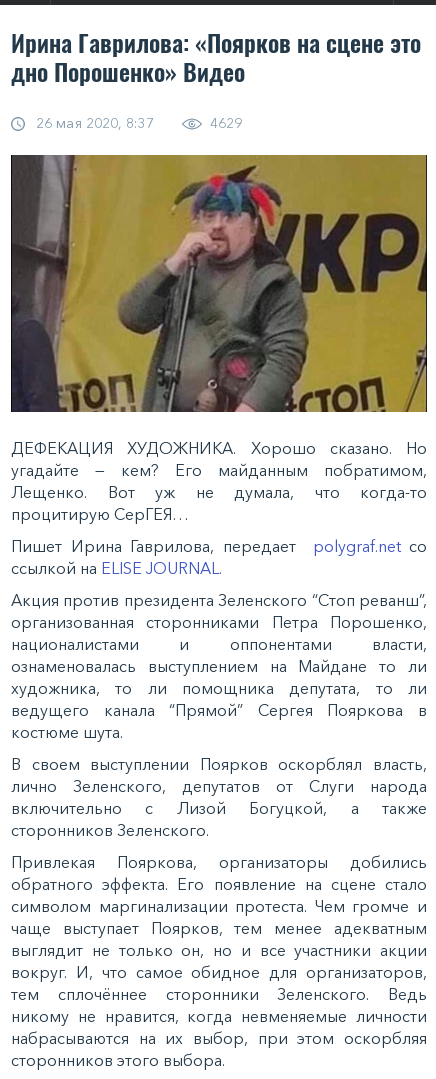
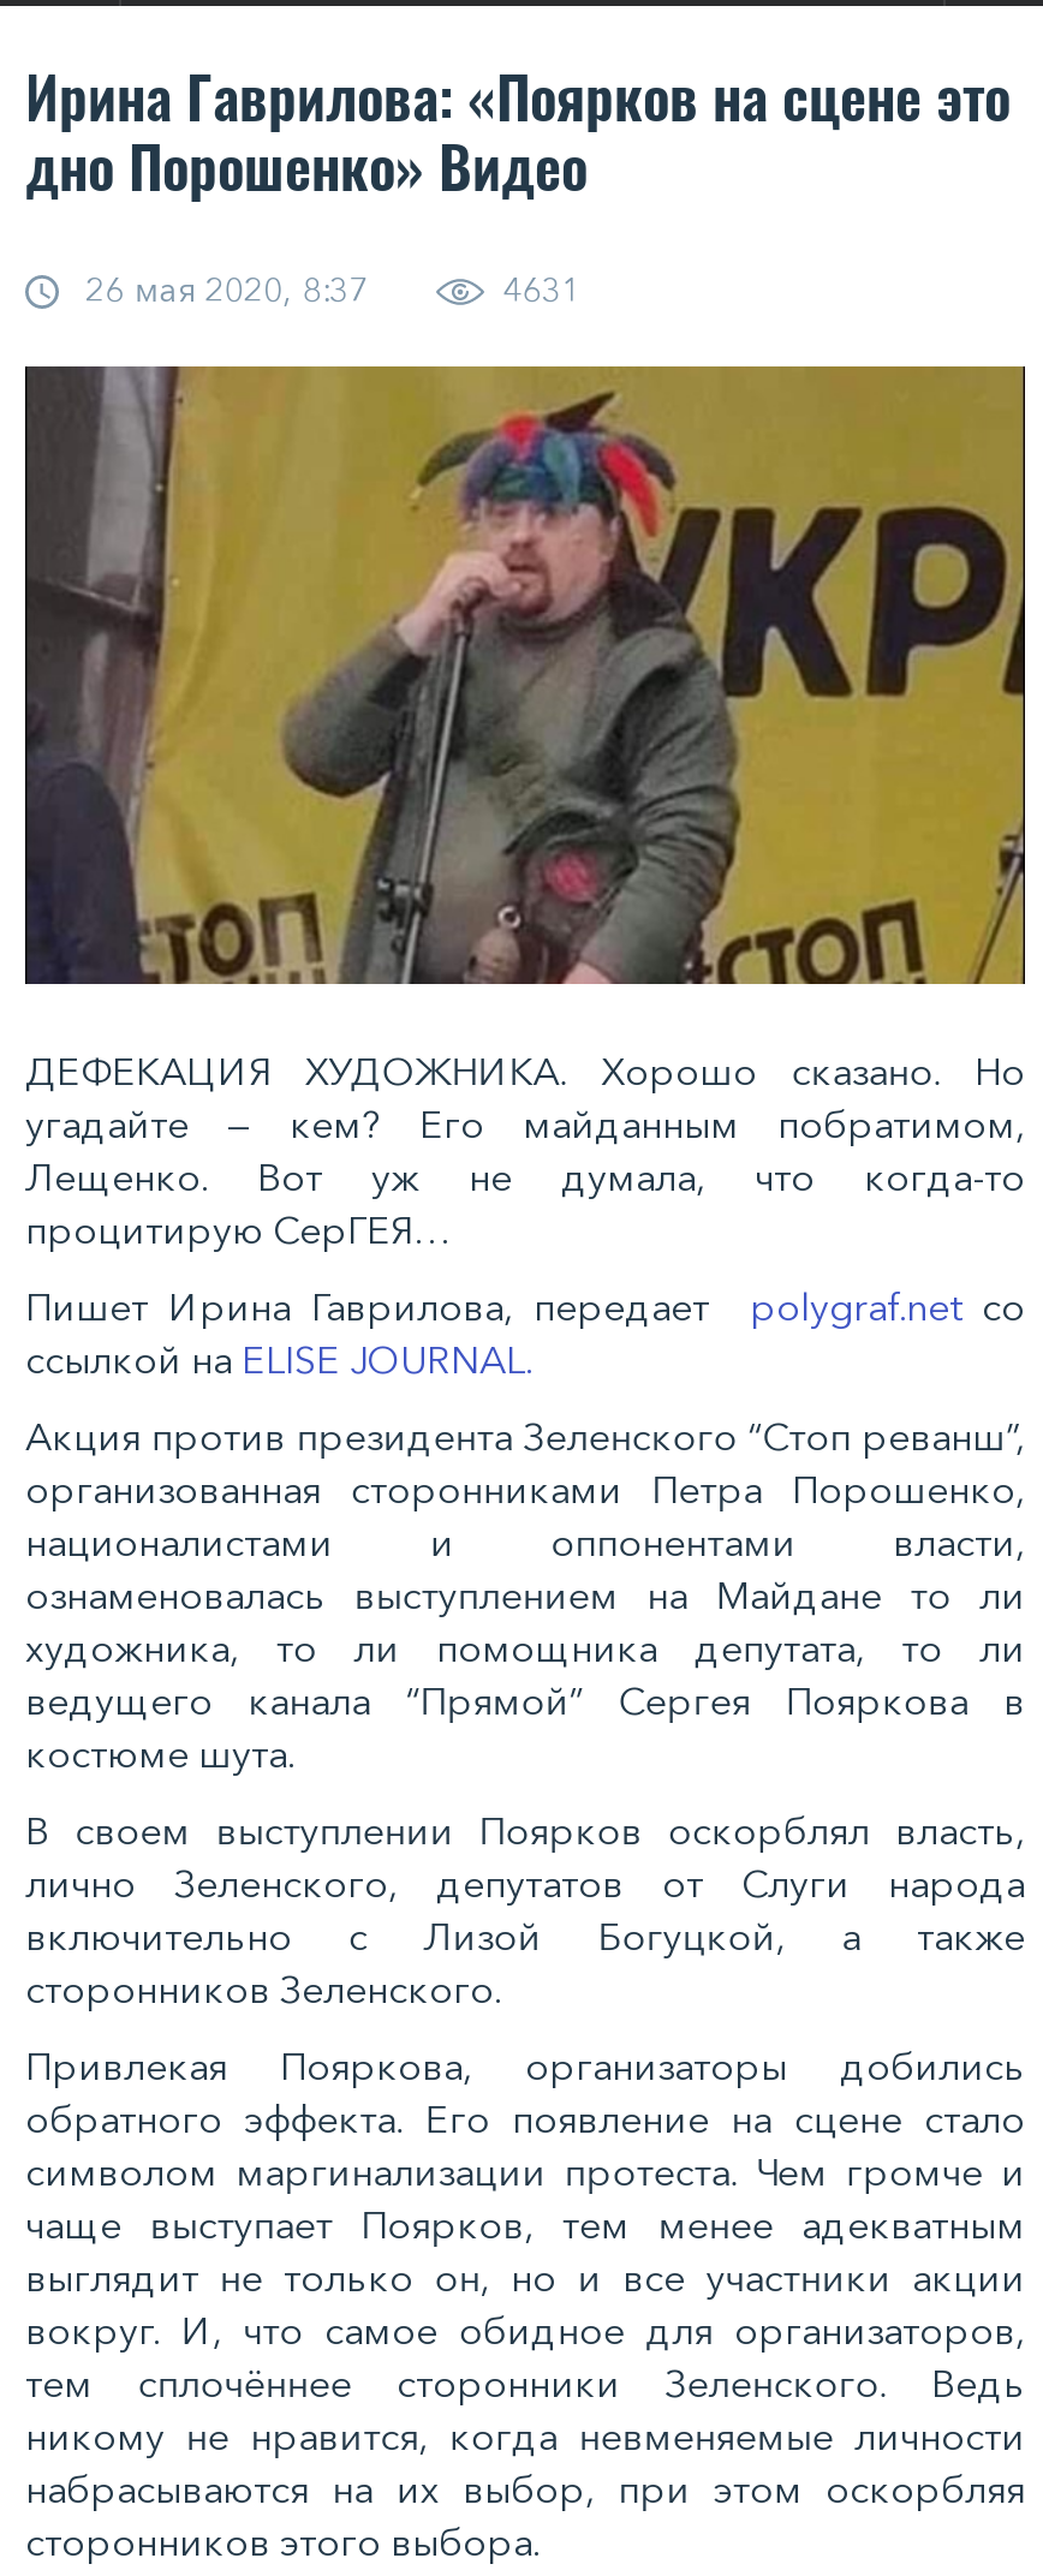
- 4629
+ 4631
